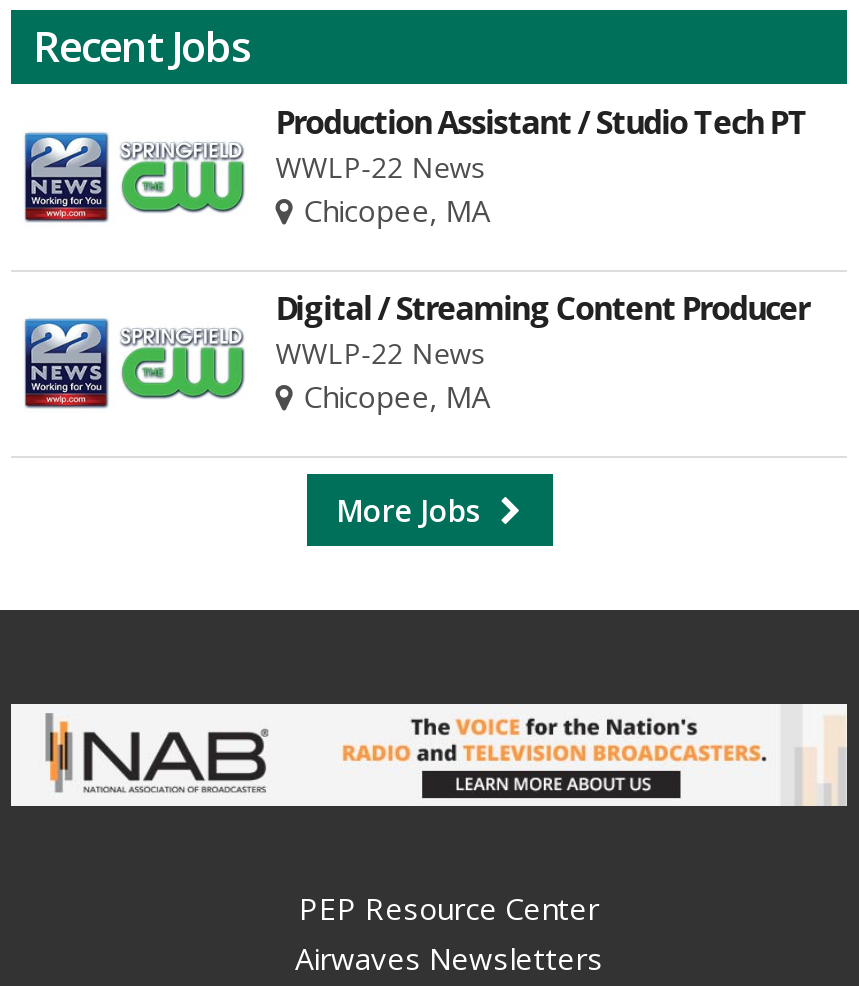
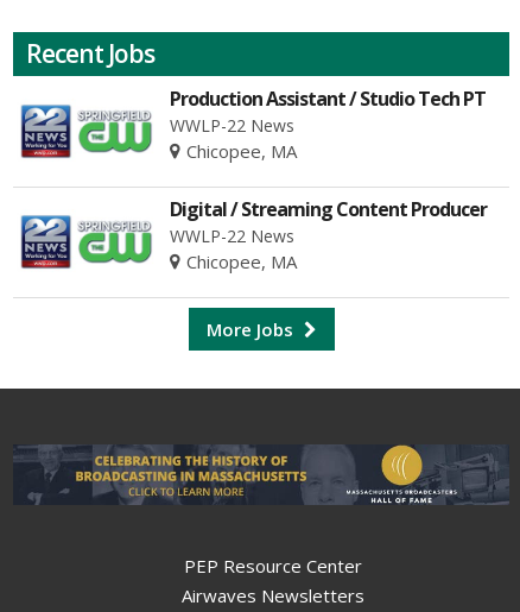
- [image]
+ [image]
